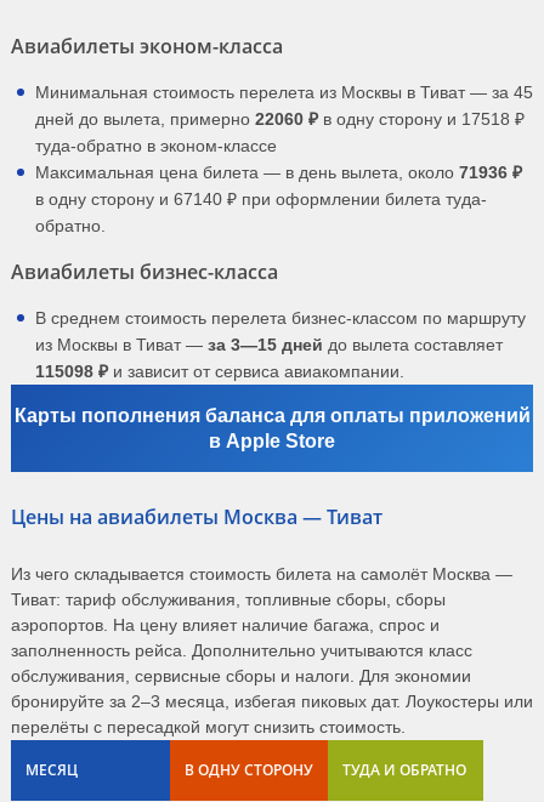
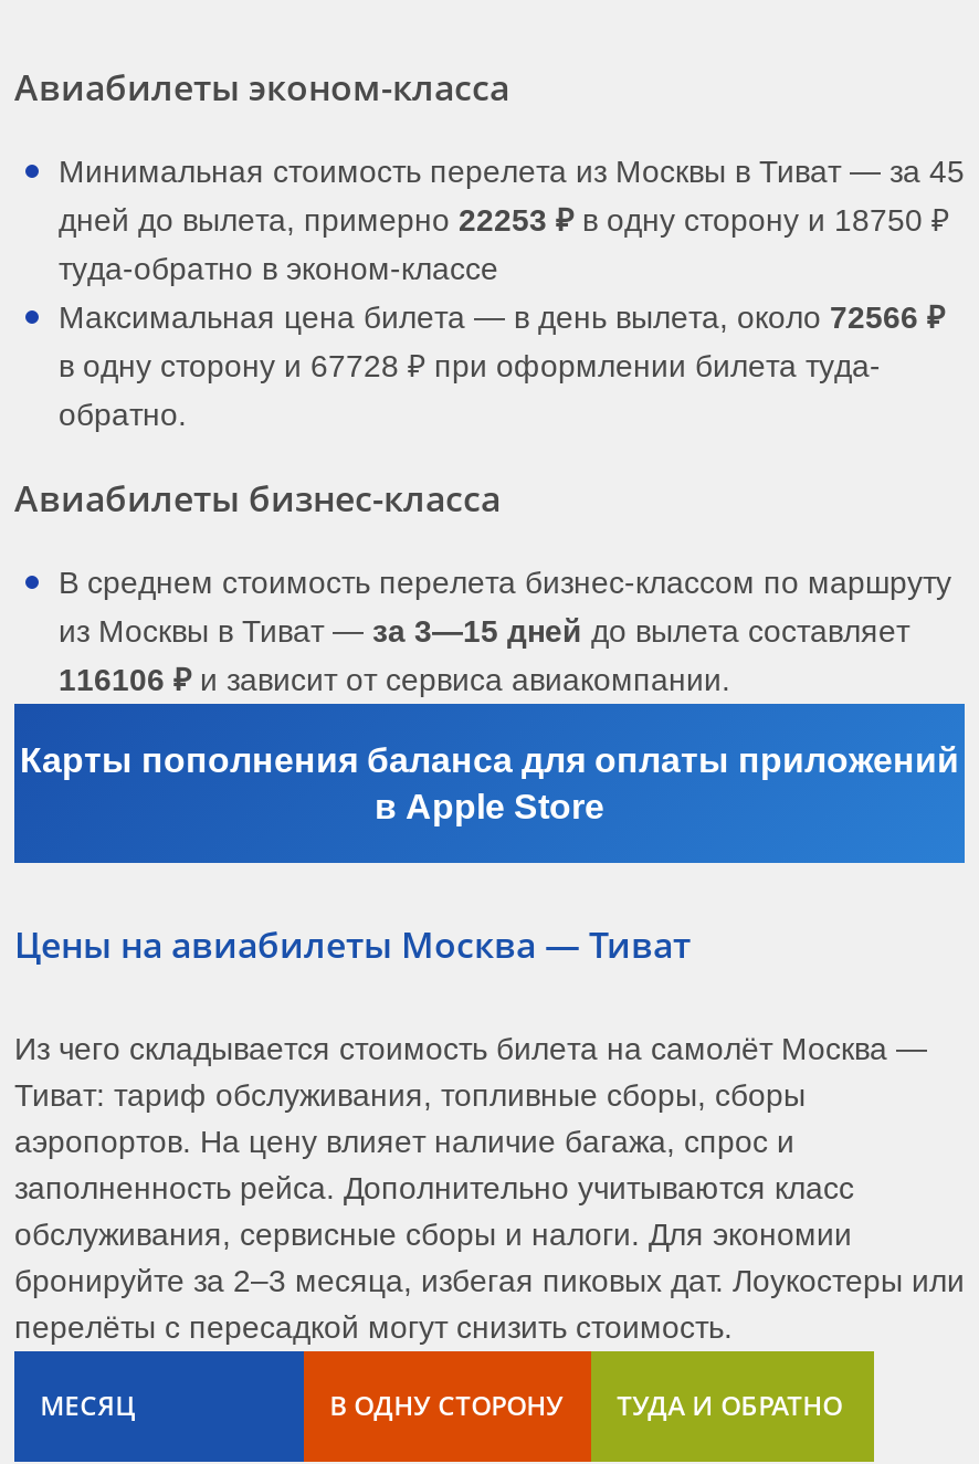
- дней до вылета, примерно 22060 ₽ в одну сторону и 17518 ₽
+ дней до вылета, примерно 22253 ₽ в одну сторону и 18750 ₽

- Максимальная цена билета — в день вылета, около 71936 ₽
+ Максимальная цена билета — в день вылета, около 72566 ₽

- в одну сторону и 67140 ₽ при оформлении билета туда-
+ в одну сторону и 67728 ₽ при оформлении билета туда-

- 115098 ₽ и зависит от сервиса авиакомпании.
+ 116106 ₽ и зависит от сервиса авиакомпании.
